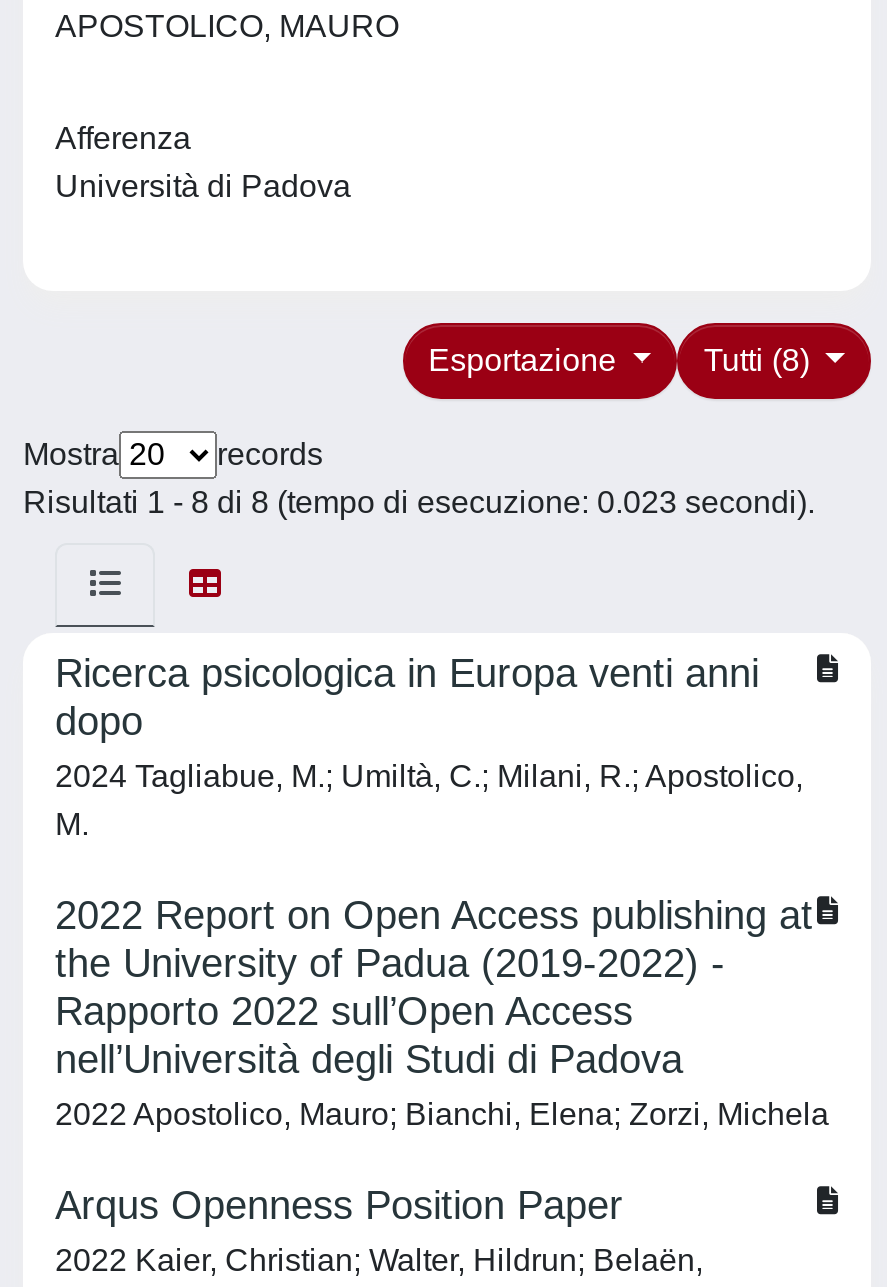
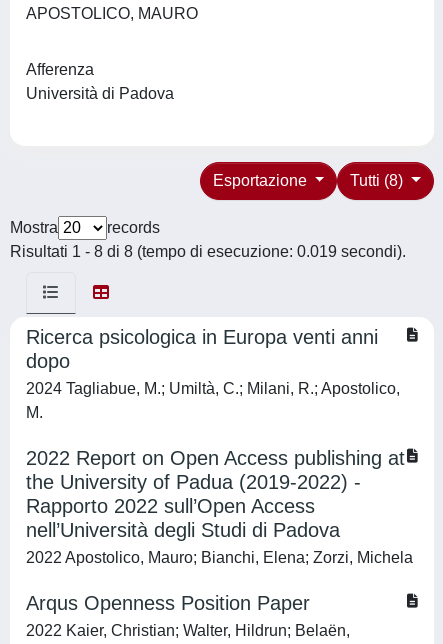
- Risultati 1 - 8 di 8 (tempo di esecuzione: 0.023 secondi).
+ Risultati 1 - 8 di 8 (tempo di esecuzione: 0.019 secondi).
